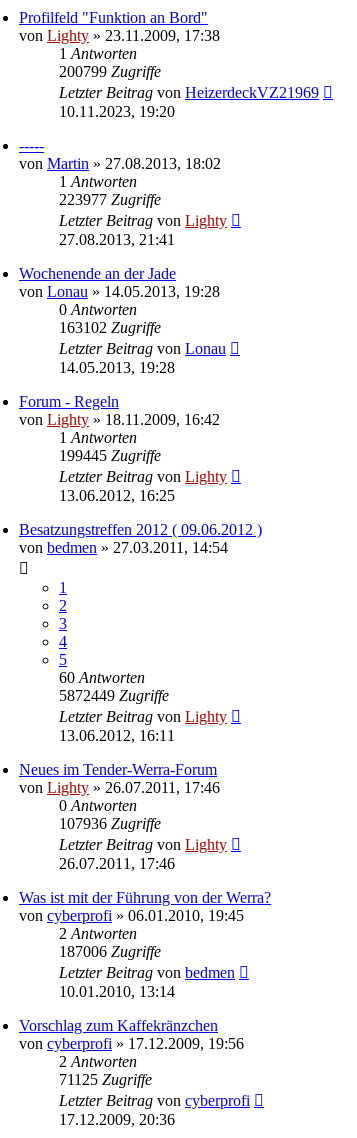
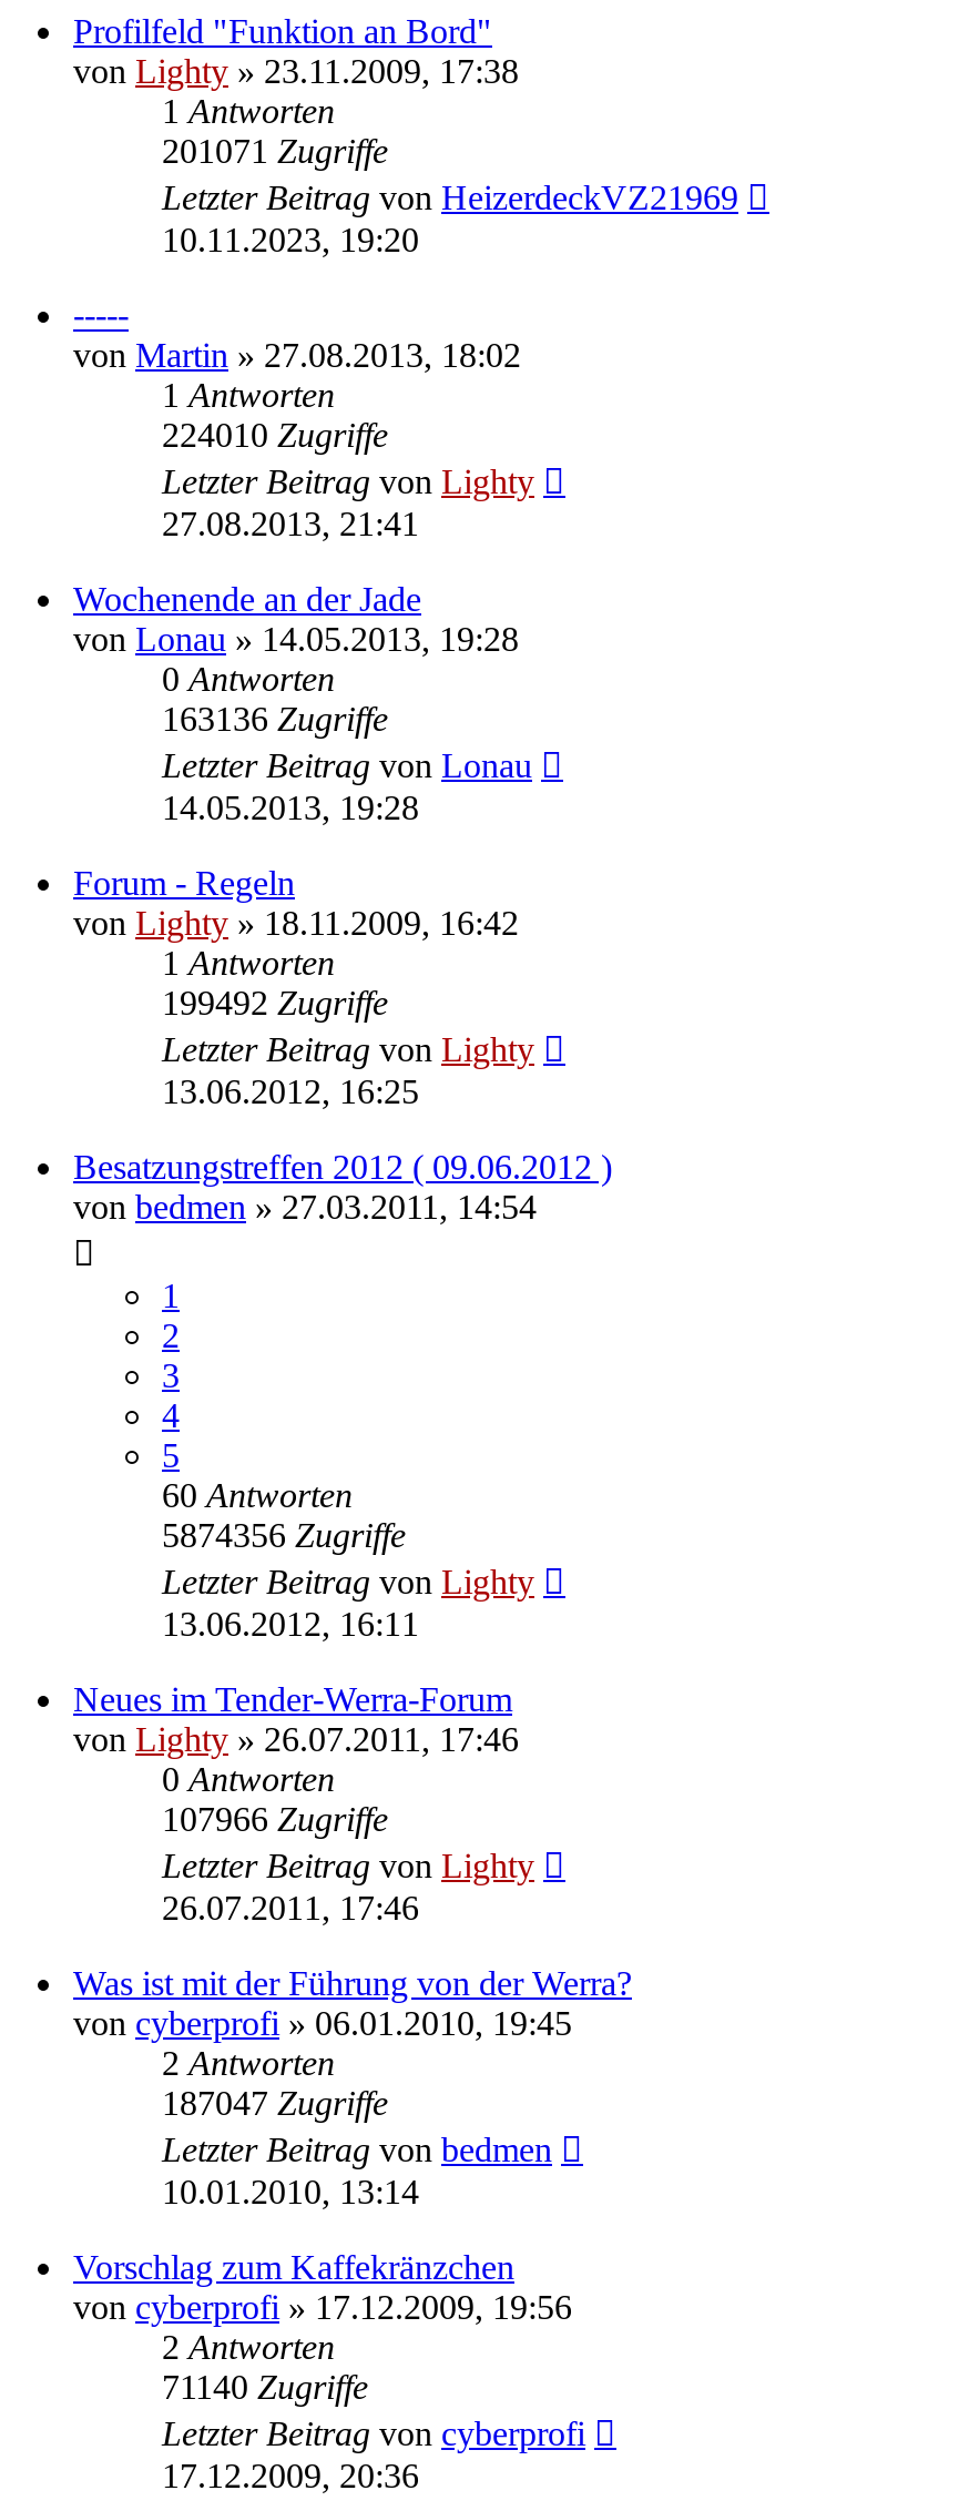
- 200799 Zugriffe
+ 201071 Zugriffe

- 223977 Zugriffe
+ 224010 Zugriffe

- 163102 Zugriffe
+ 163136 Zugriffe

- 199445 Zugriffe
+ 199492 Zugriffe

- 5872449 Zugriffe
+ 5874356 Zugriffe

- 107936 Zugriffe
+ 107966 Zugriffe

- 187006 Zugriffe
+ 187047 Zugriffe

- 71125 Zugriffe
+ 71140 Zugriffe
